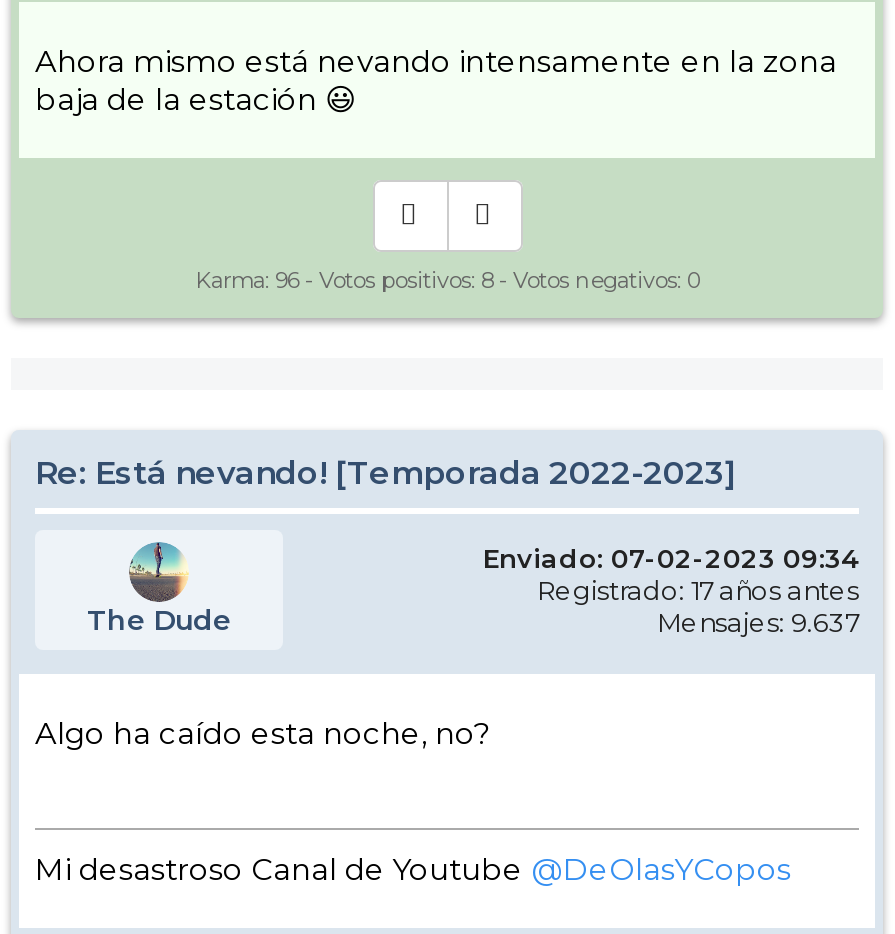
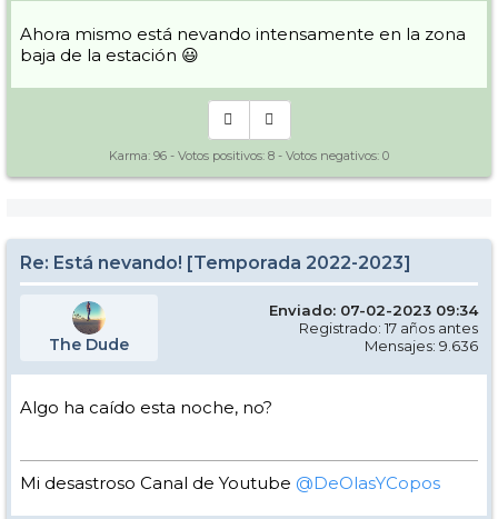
- Mensajes: 9.637
+ Mensajes: 9.636
